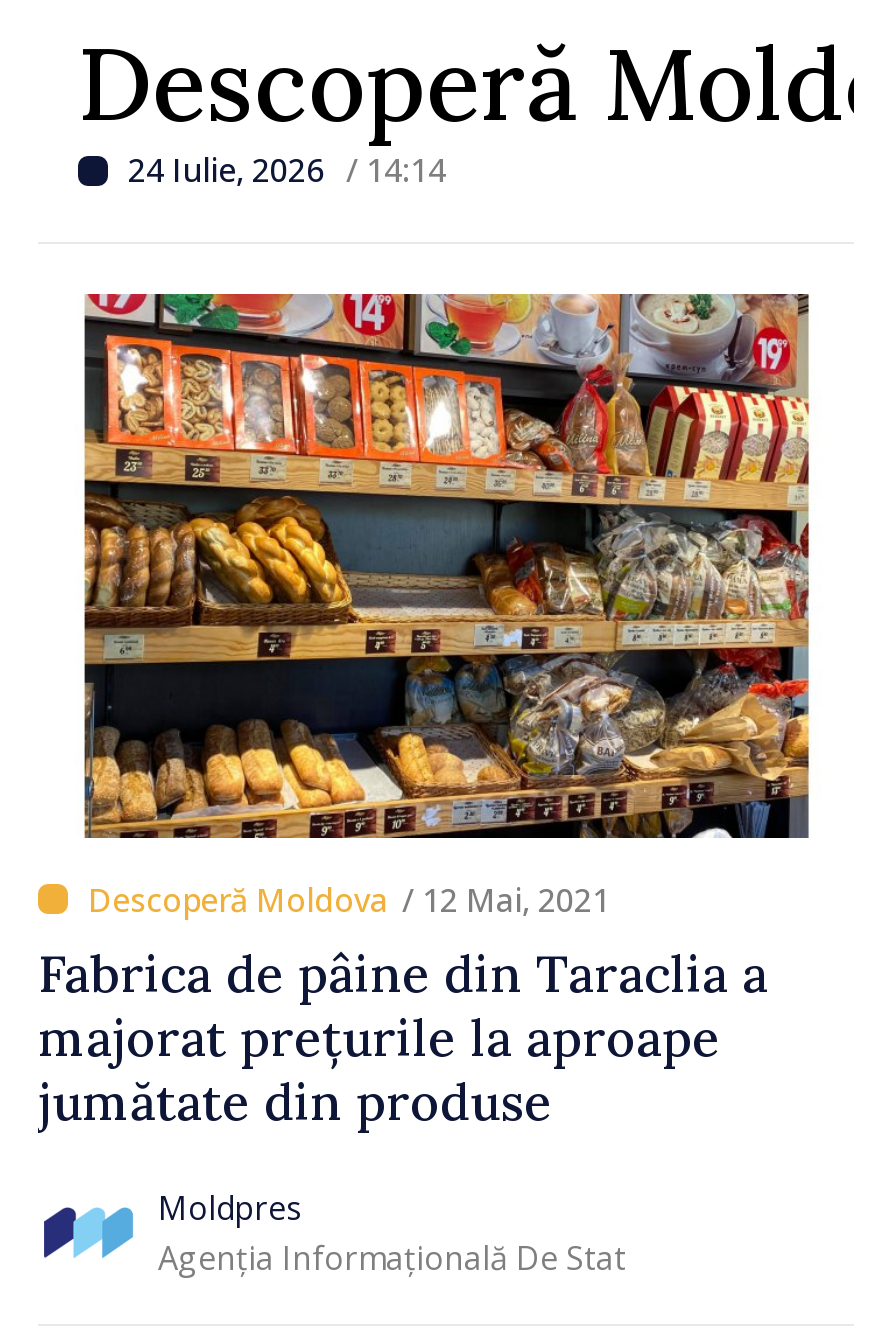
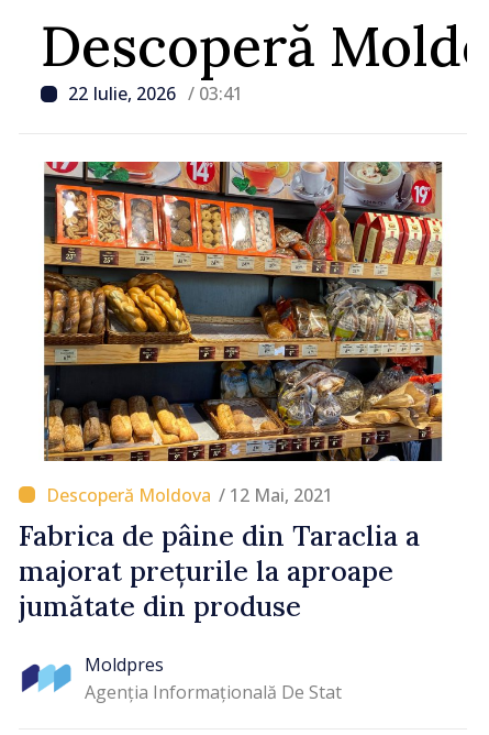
- 24 Iulie, 2026 / 14:14
+ 22 Iulie, 2026 / 03:41
